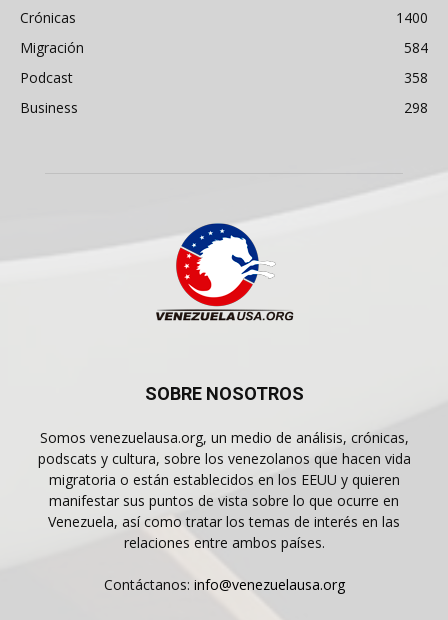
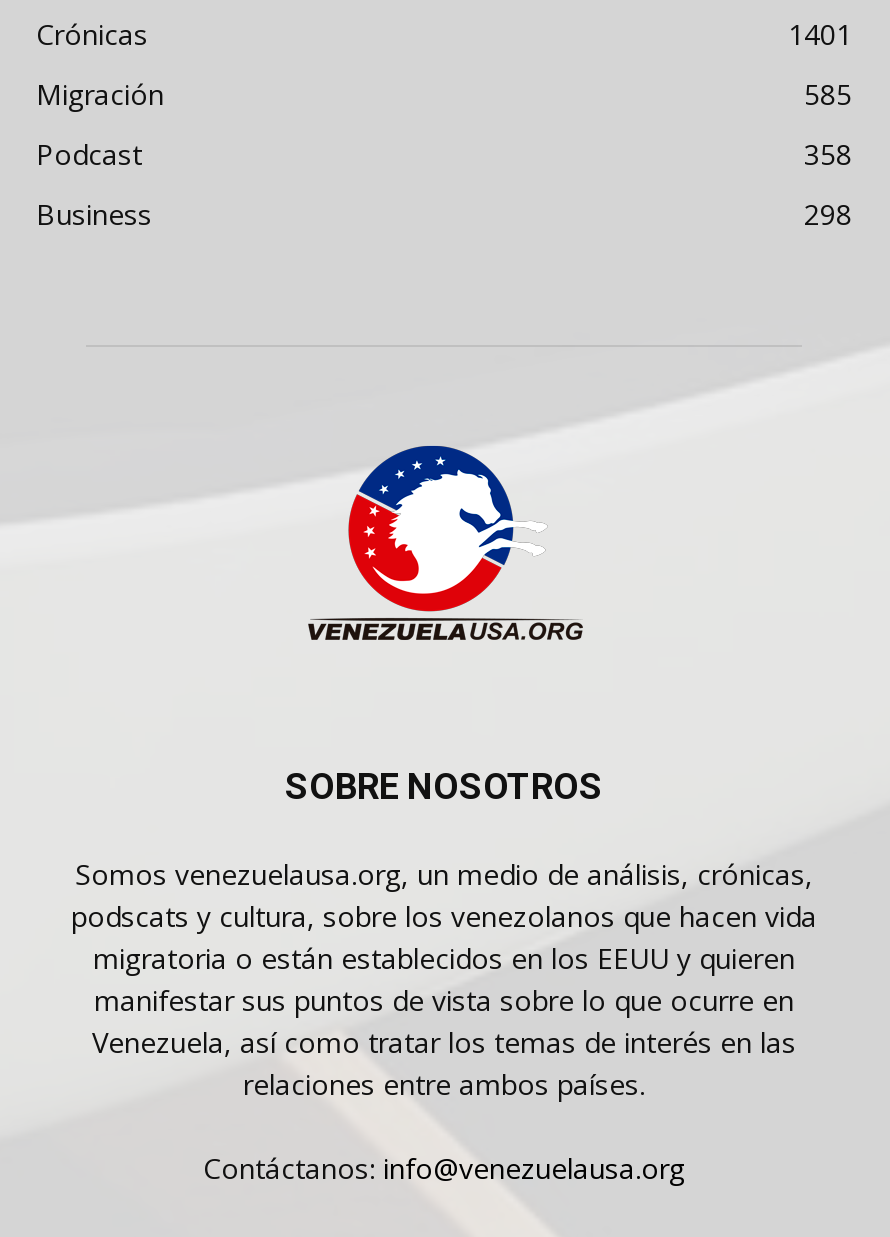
- 1400
+ 1401

- 584
+ 585
